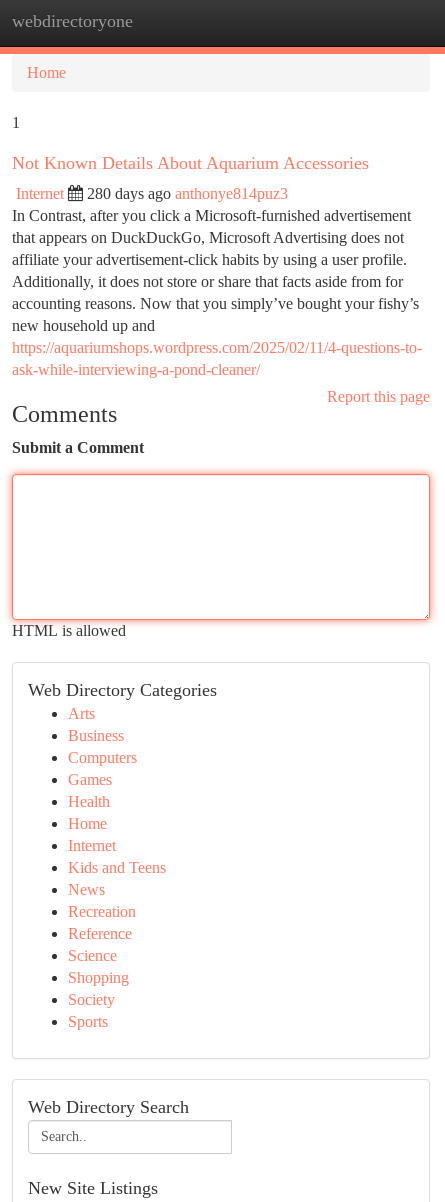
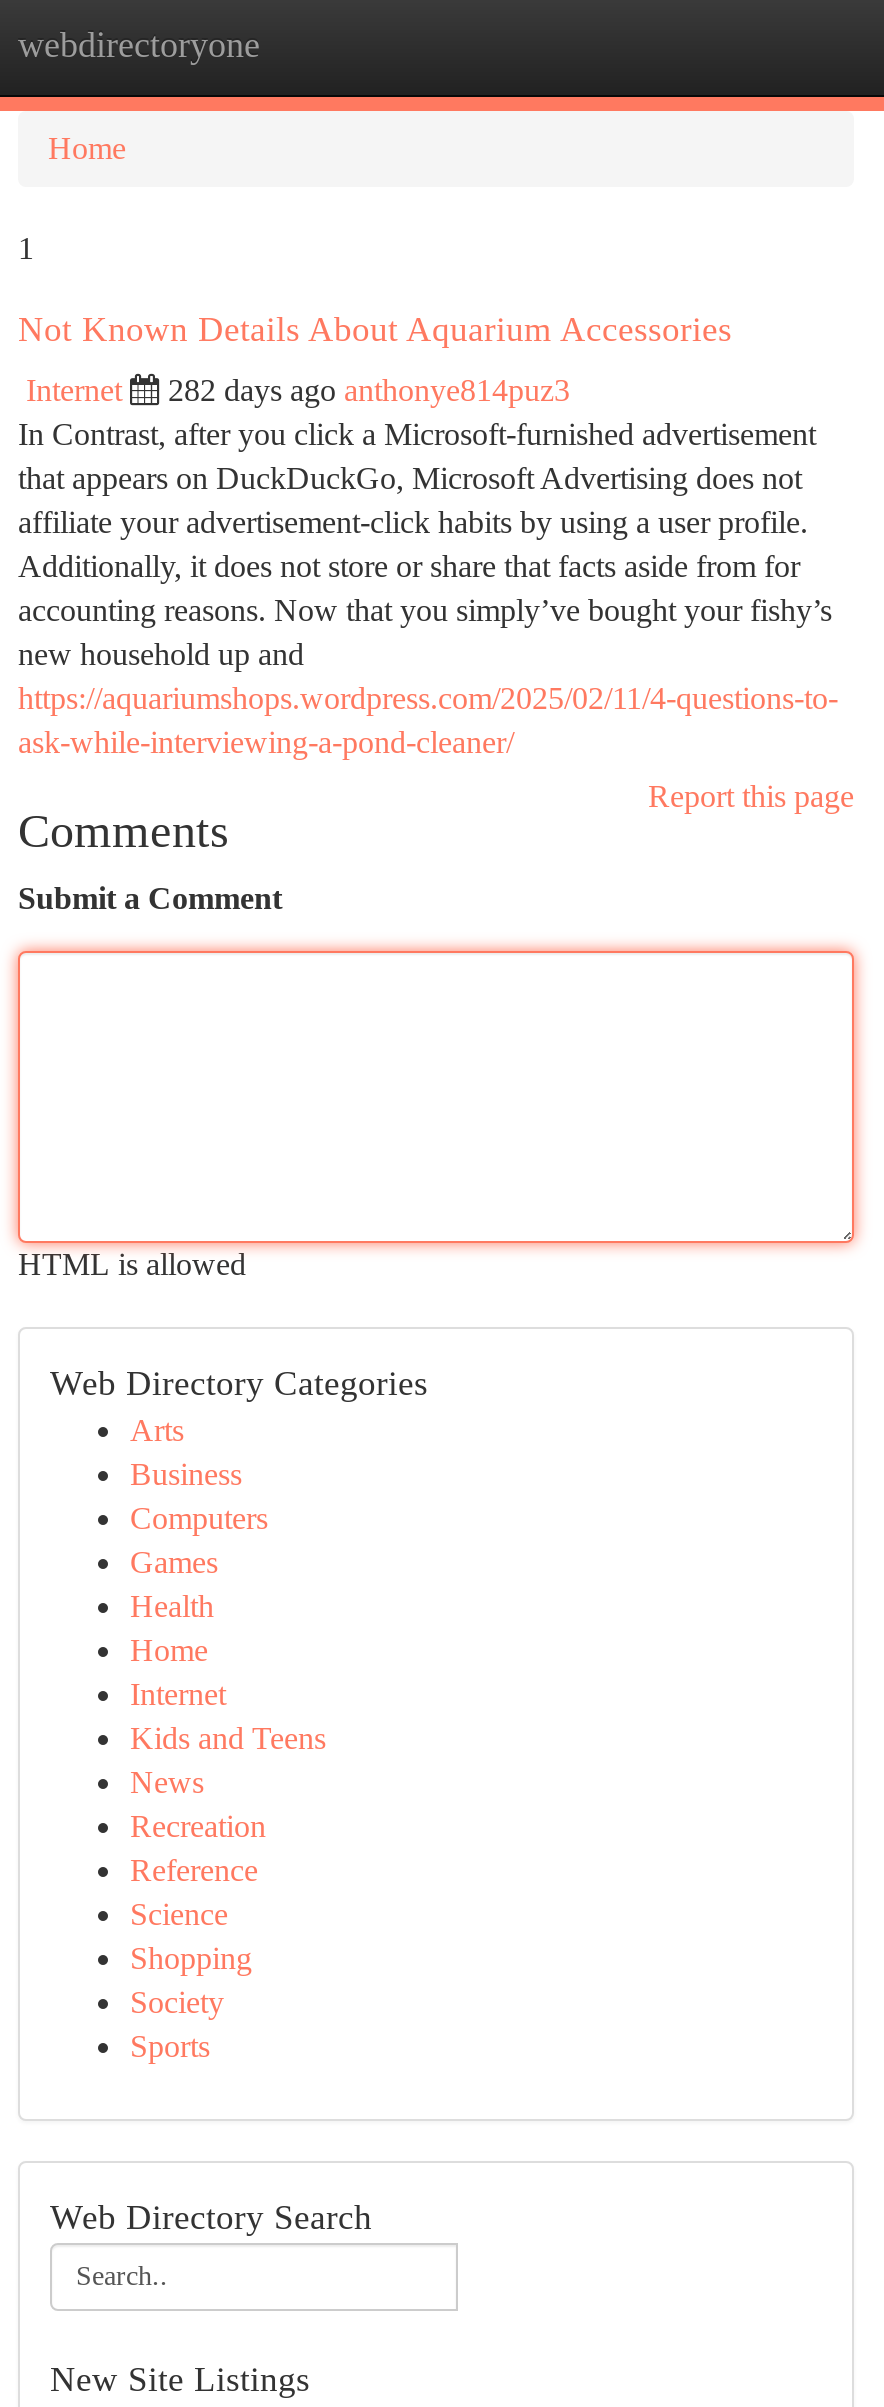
- 280 days ago anthonye814puz3
+ 282 days ago anthonye814puz3
